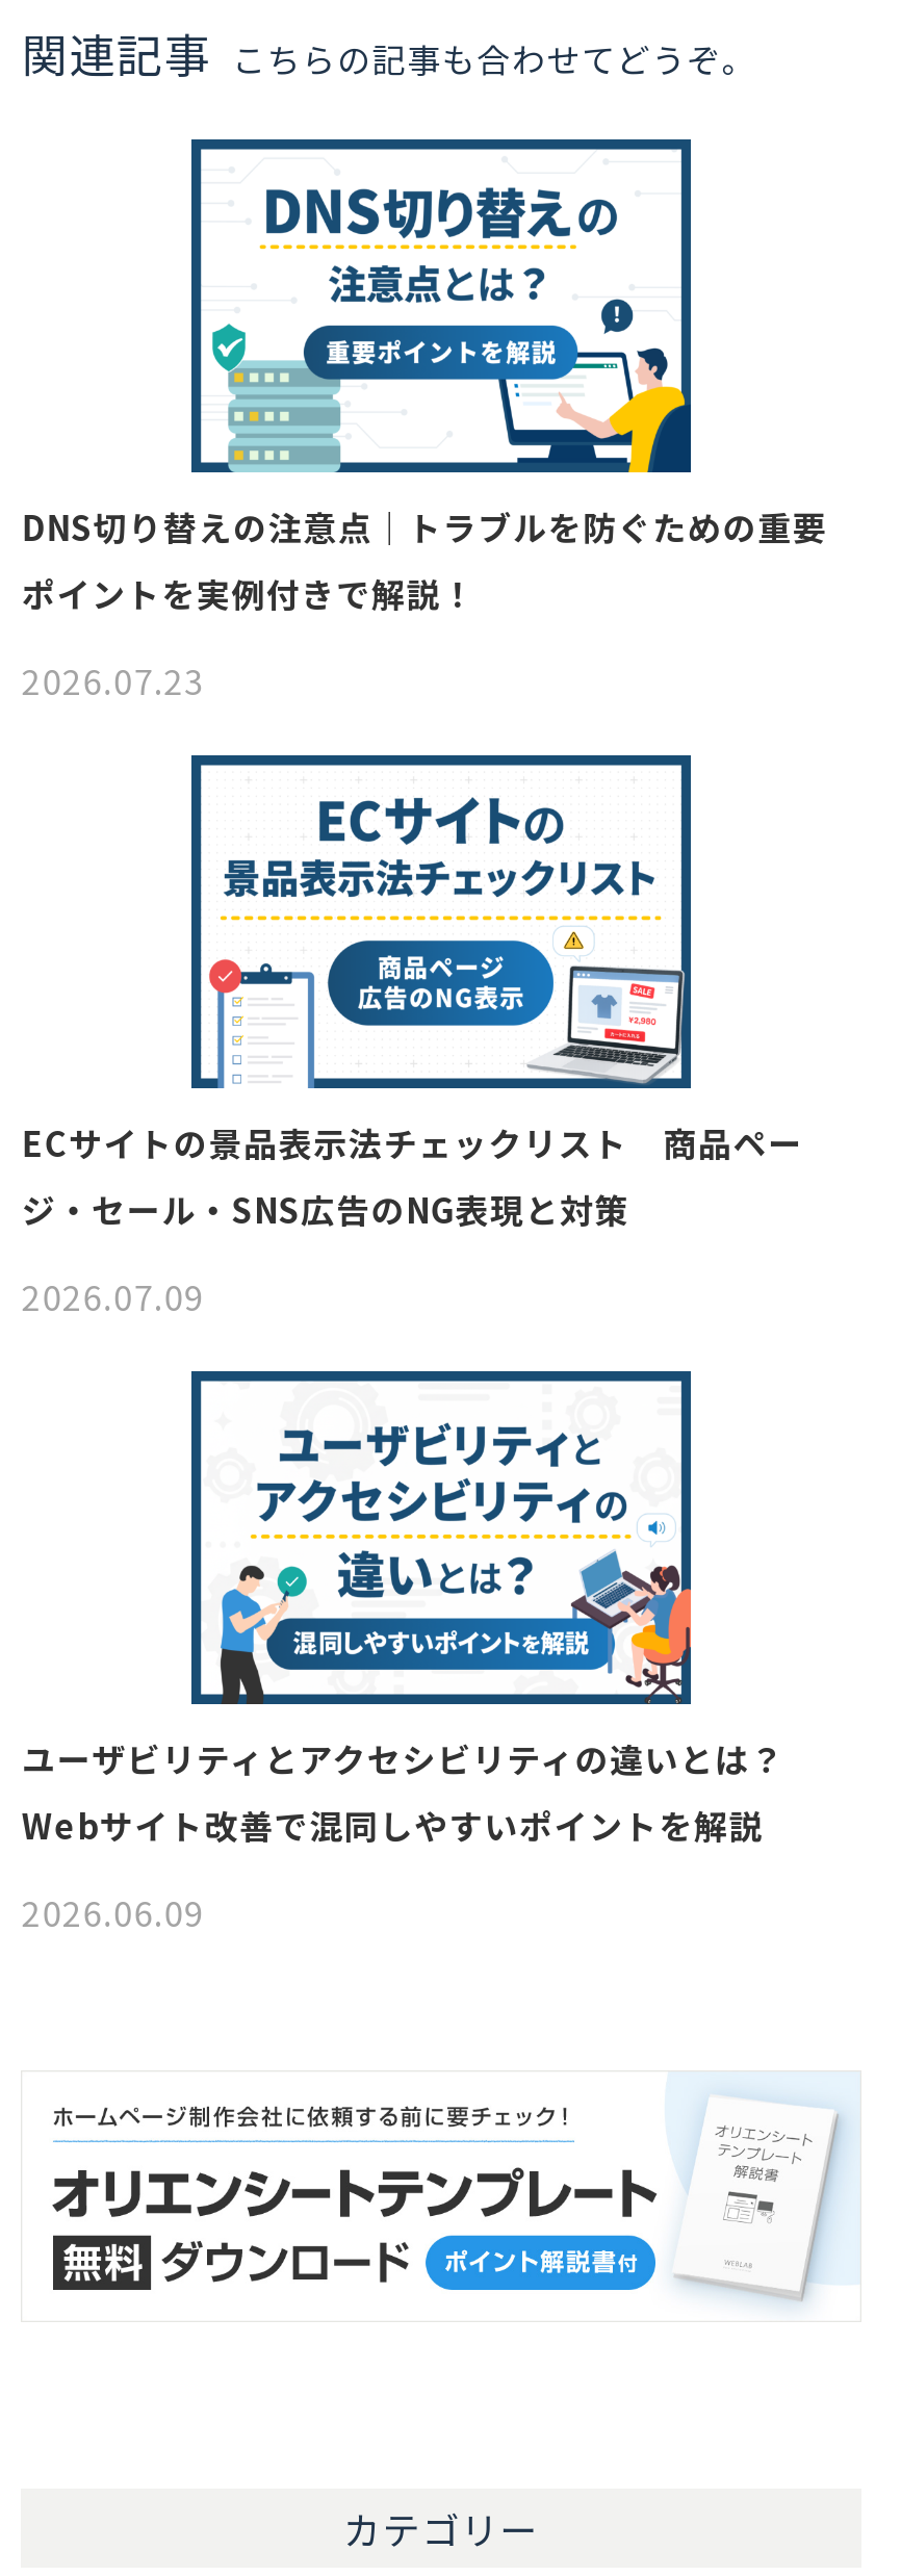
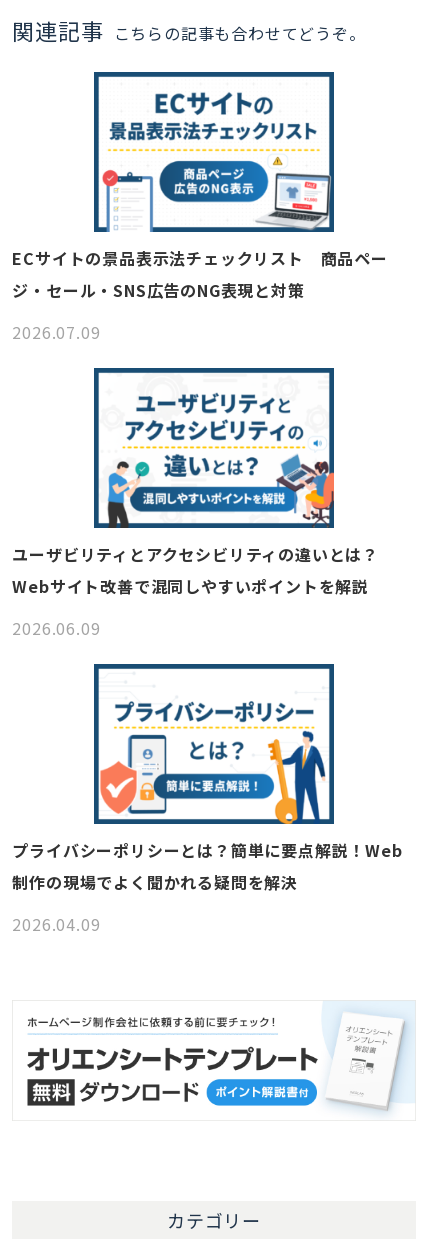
- [image]
- DNS切り替えの注意点｜トラブルを防ぐための重要
- ポイントを実例付きで解説！
- 2026.07.23

moved up: [image] | ECサイトの景品表示法チェックリスト 商品ペー | ジ・セール・SNS広告のNG表現と対策 | 2026.07.09 | ユーザビリティとアクセシビリティの違いとは？ | Webサイト改善で混同しやすいポイントを解説 | 2026.06.09

+ [image]
+ プライバシーポリシーとは？簡単に要点解説！Web
+ 制作の現場でよく聞かれる疑問を解決
+ 2026.04.09
